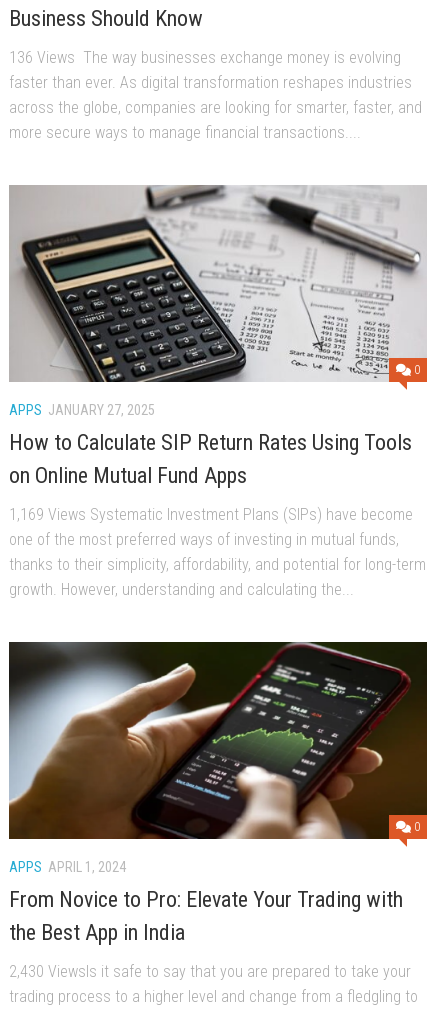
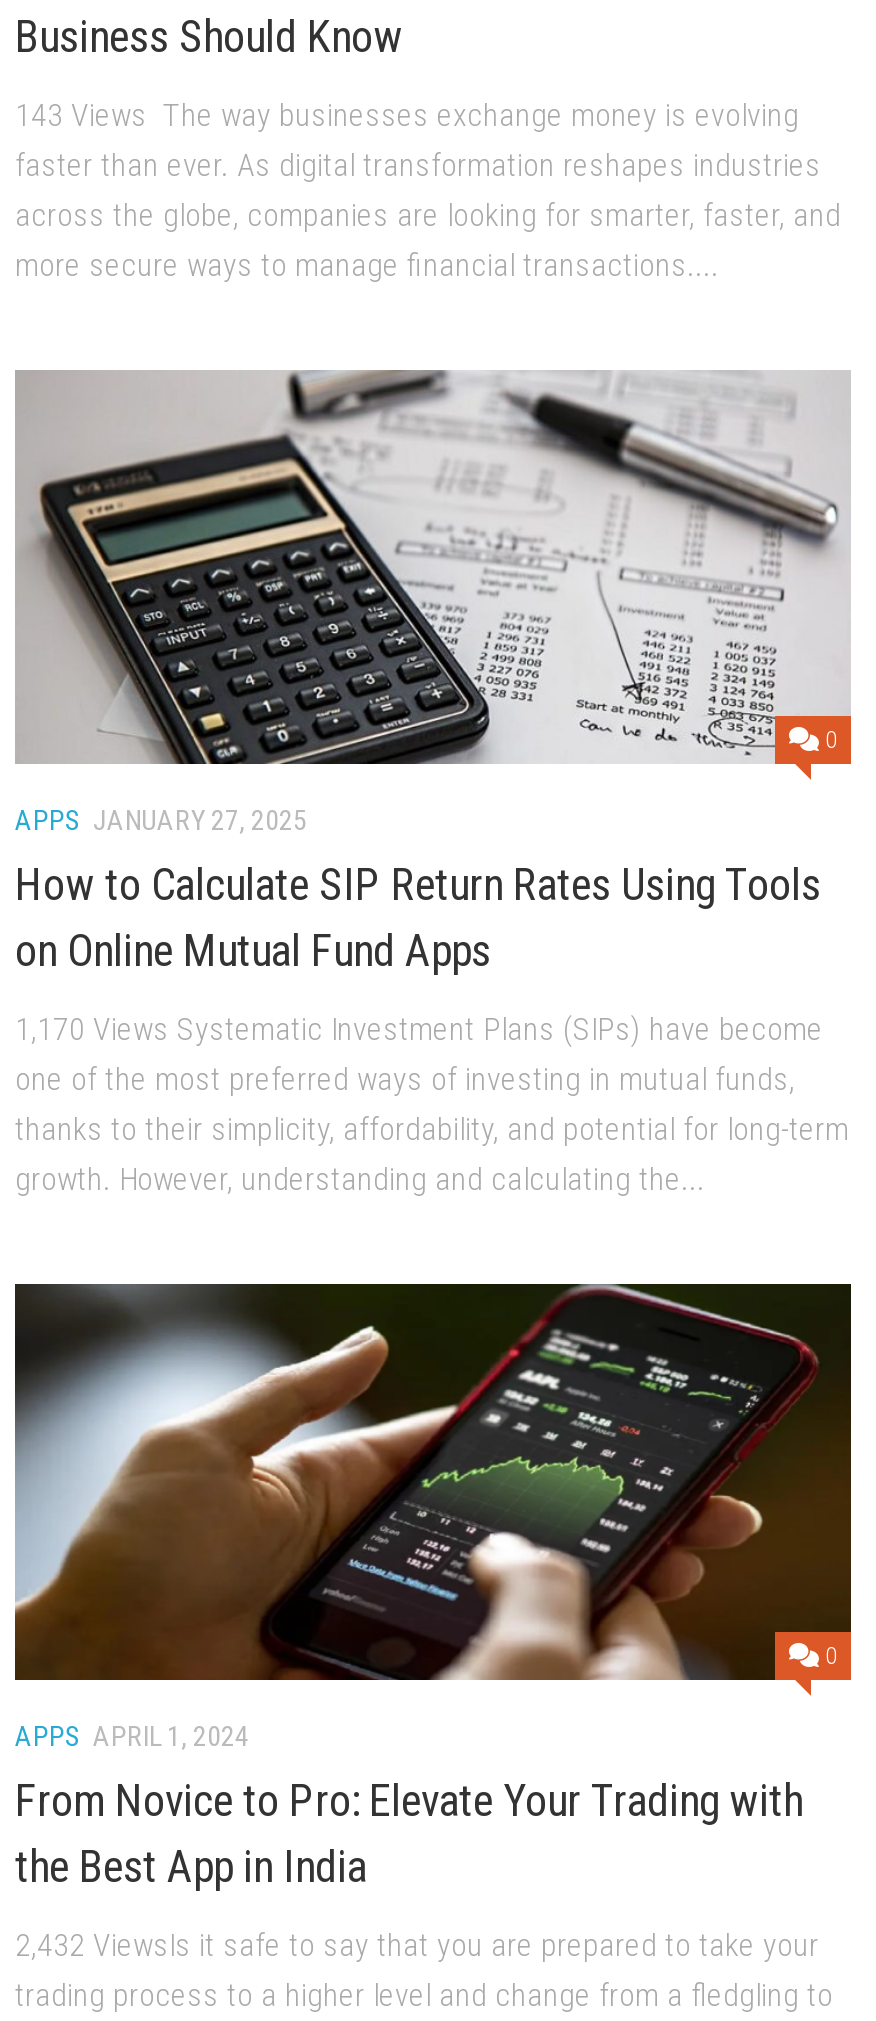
- 136 Views The way businesses exchange money is evolving
+ 143 Views The way businesses exchange money is evolving

- 1,169 Views Systematic Investment Plans (SIPs) have become
+ 1,170 Views Systematic Investment Plans (SIPs) have become

- 2,430 ViewsIs it safe to say that you are prepared to take your
+ 2,432 ViewsIs it safe to say that you are prepared to take your
